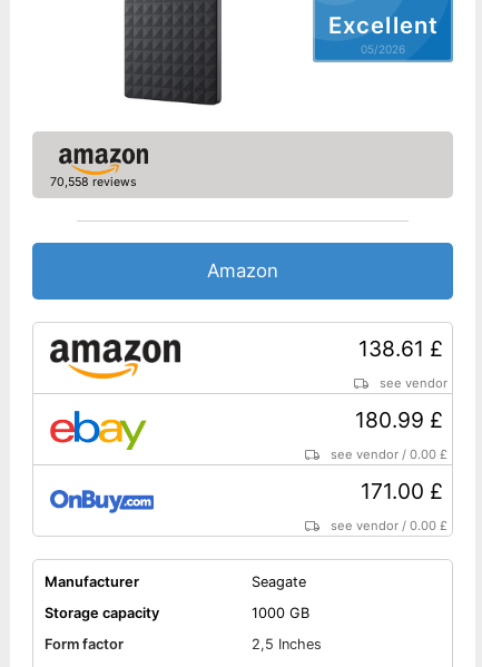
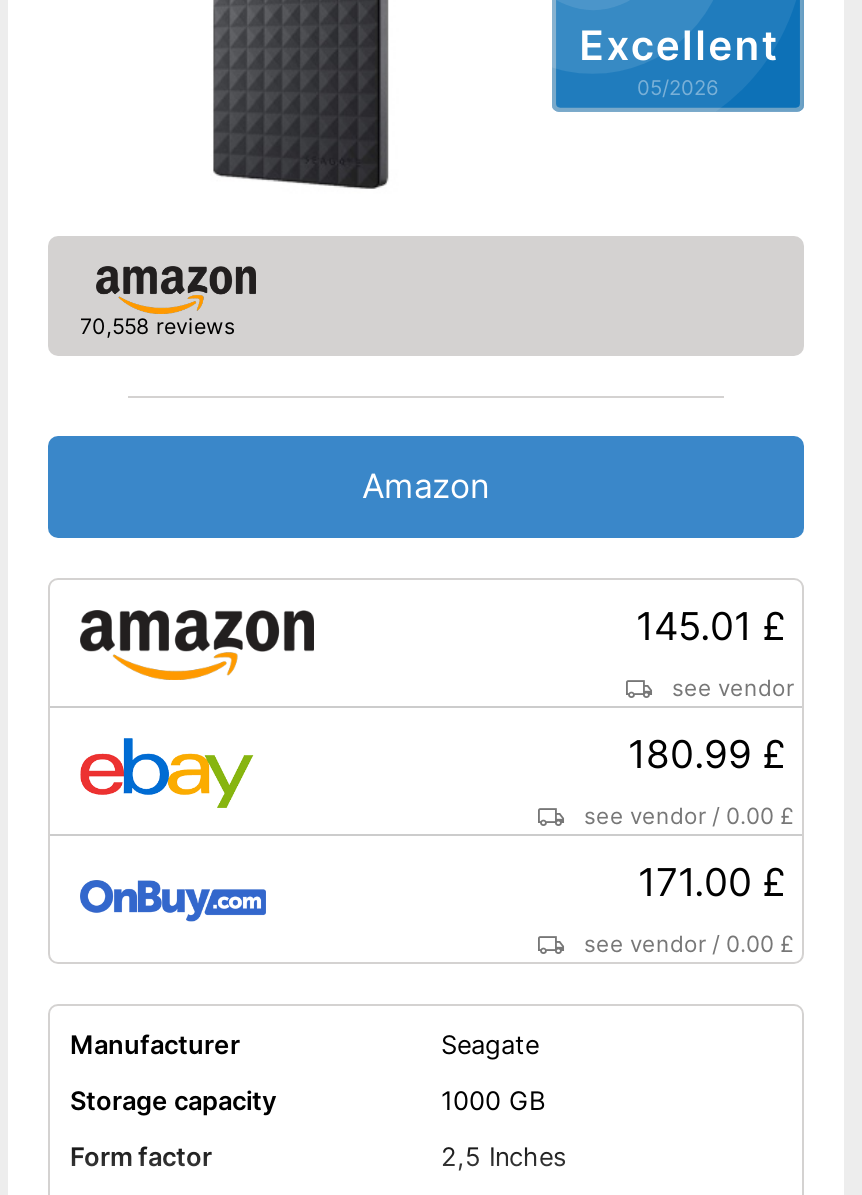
- 138.61 £
+ 145.01 £
